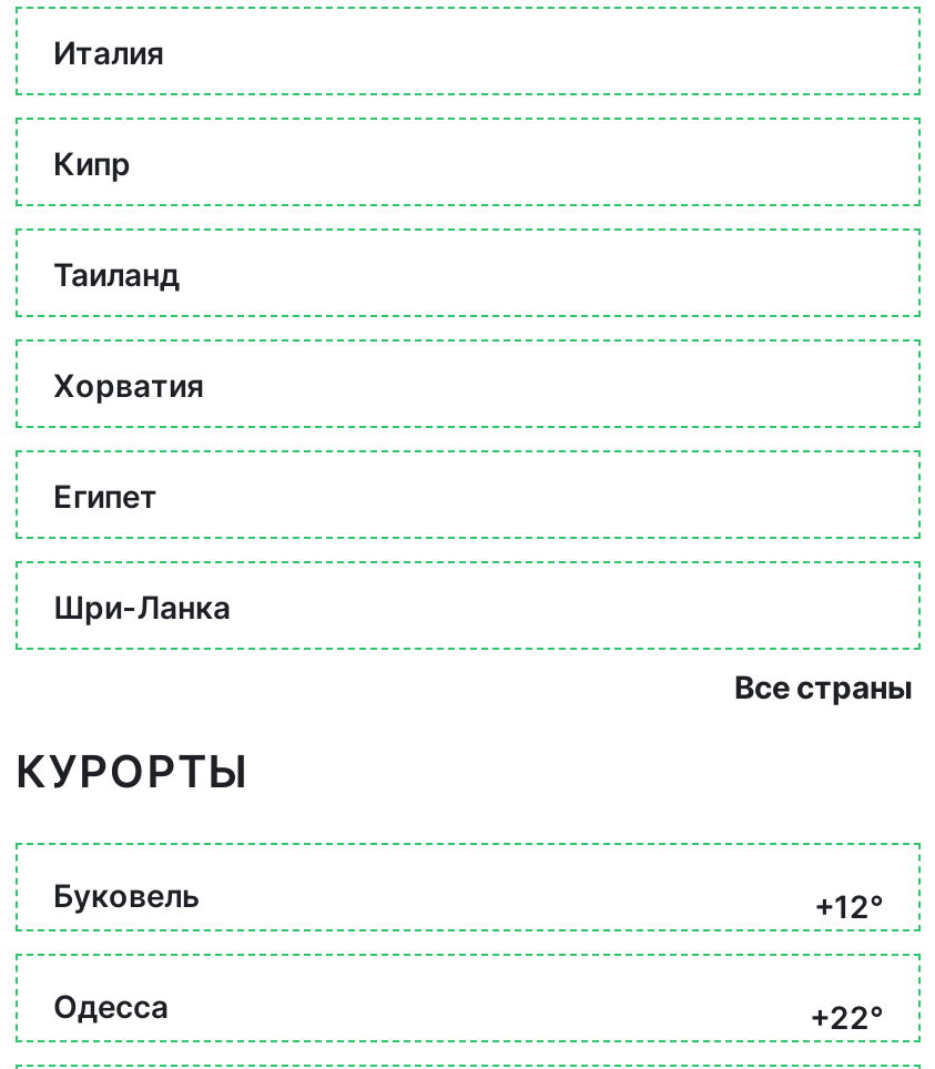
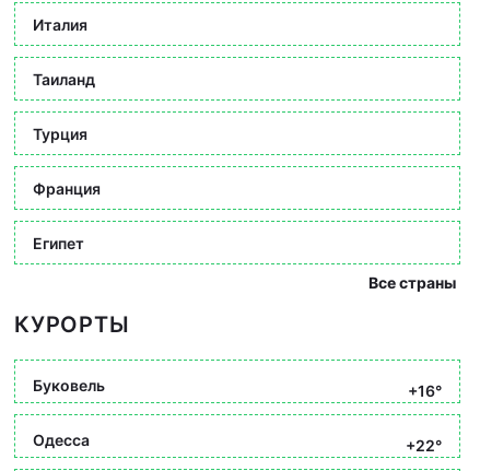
- Кипр

- Хорватия
+ Турция
+ Франция

- Шри-Ланка

- +12°
+ +16°
